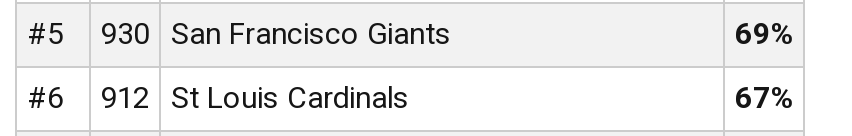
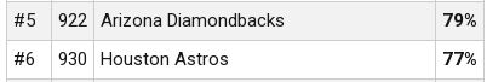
- 930
- San Francisco Giants
- 69%
+ 922
+ Arizona Diamondbacks
+ 79%

- 912
- St Louis Cardinals
- 67%
+ 930
+ Houston Astros
+ 77%
